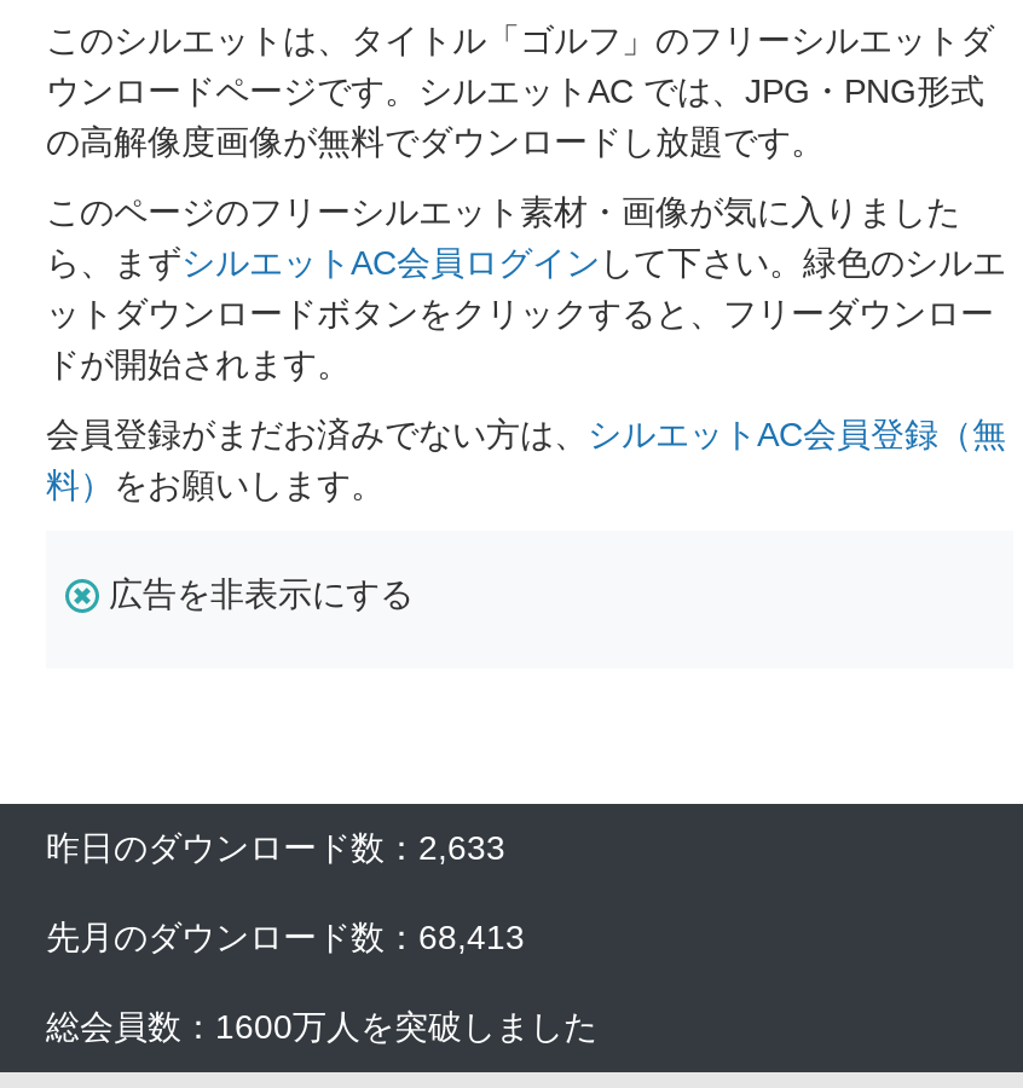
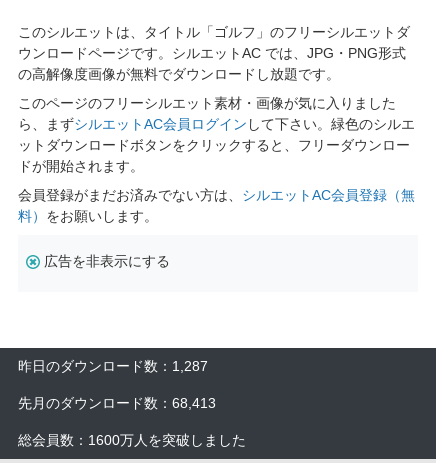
- 昨日のダウンロード数：2,633
+ 昨日のダウンロード数：1,287
